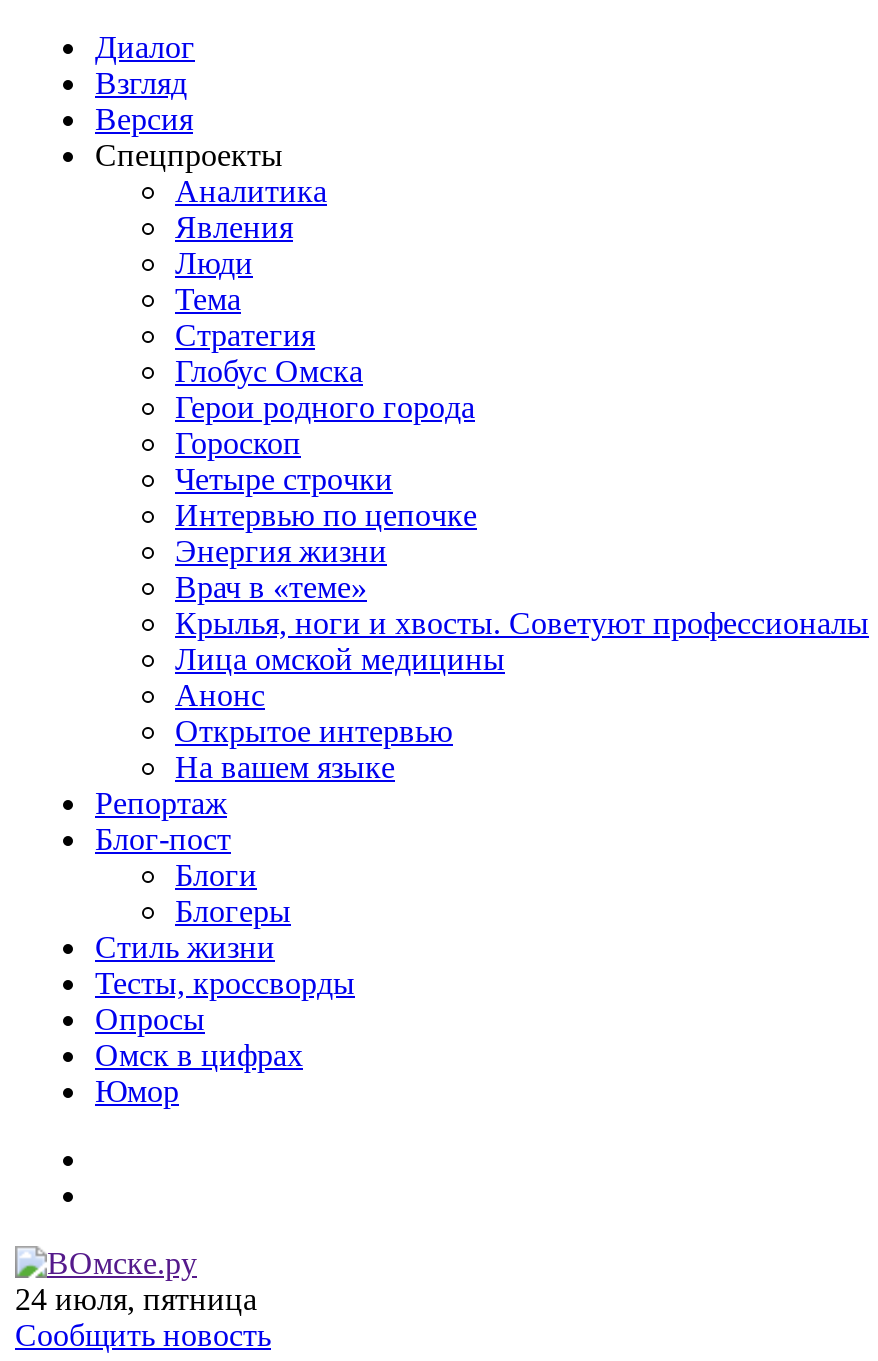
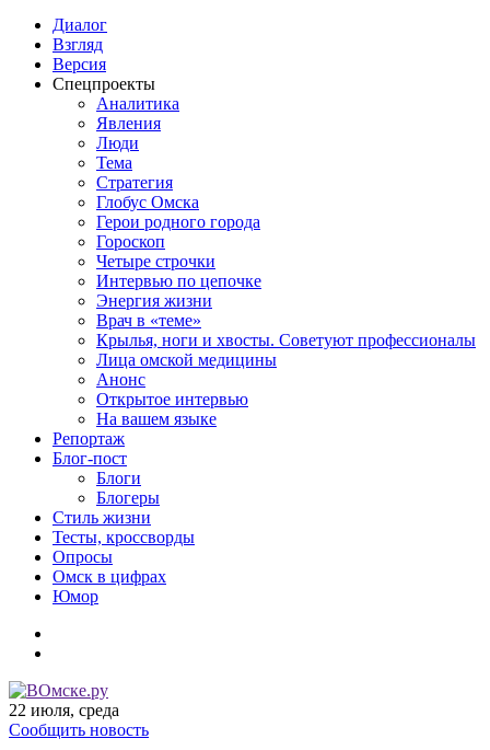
- 24 июля, пятница
+ 22 июля, среда
